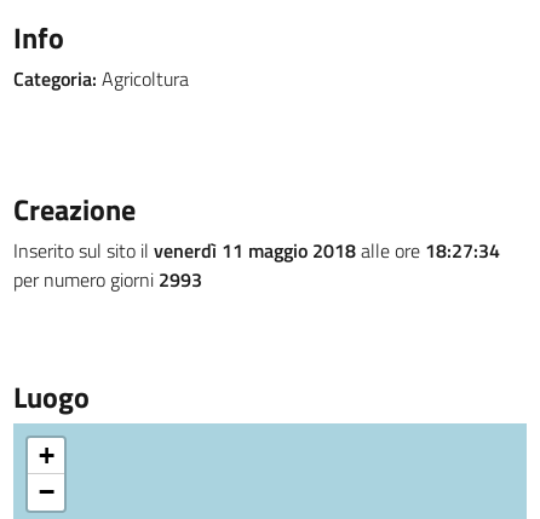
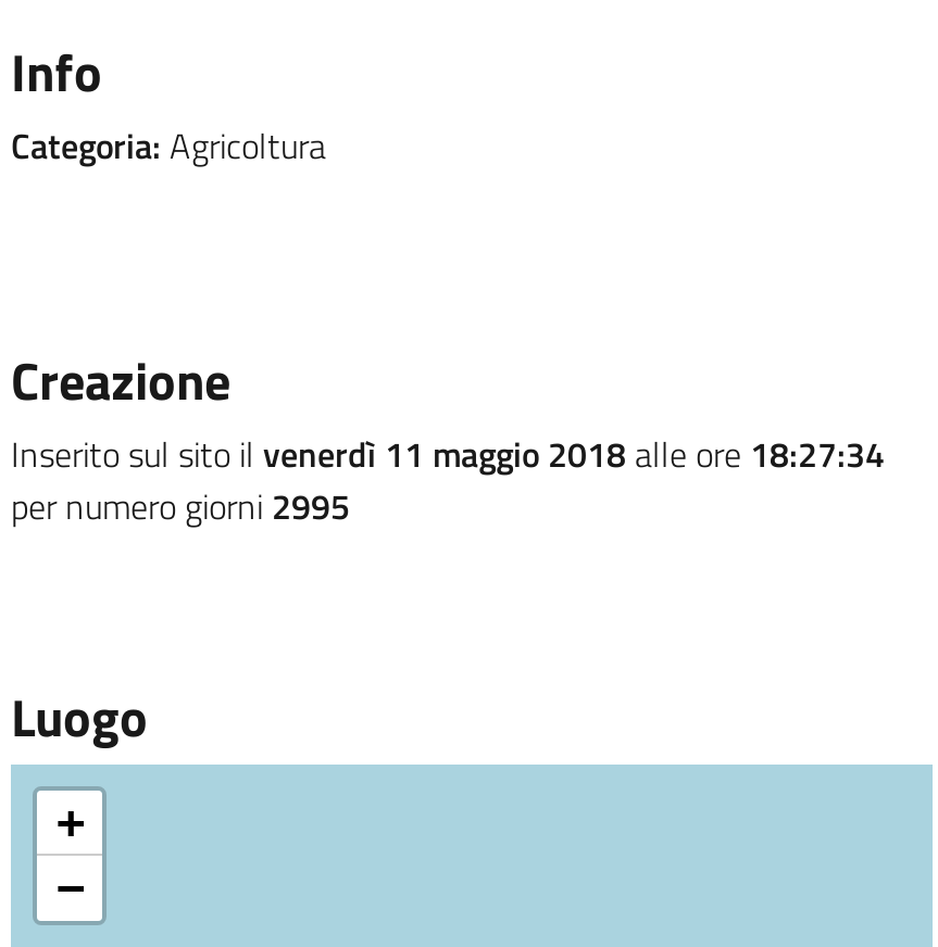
- per numero giorni 2993
+ per numero giorni 2995
